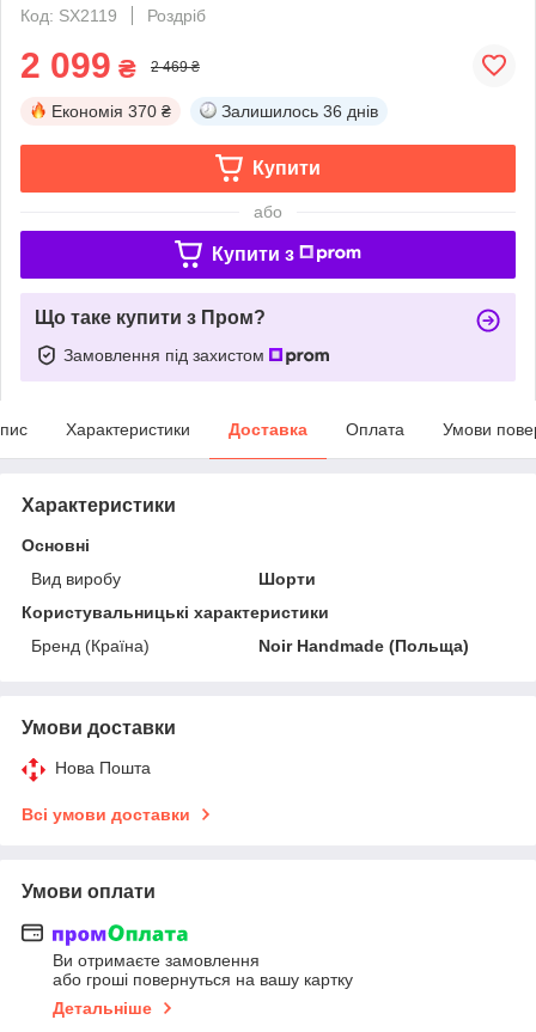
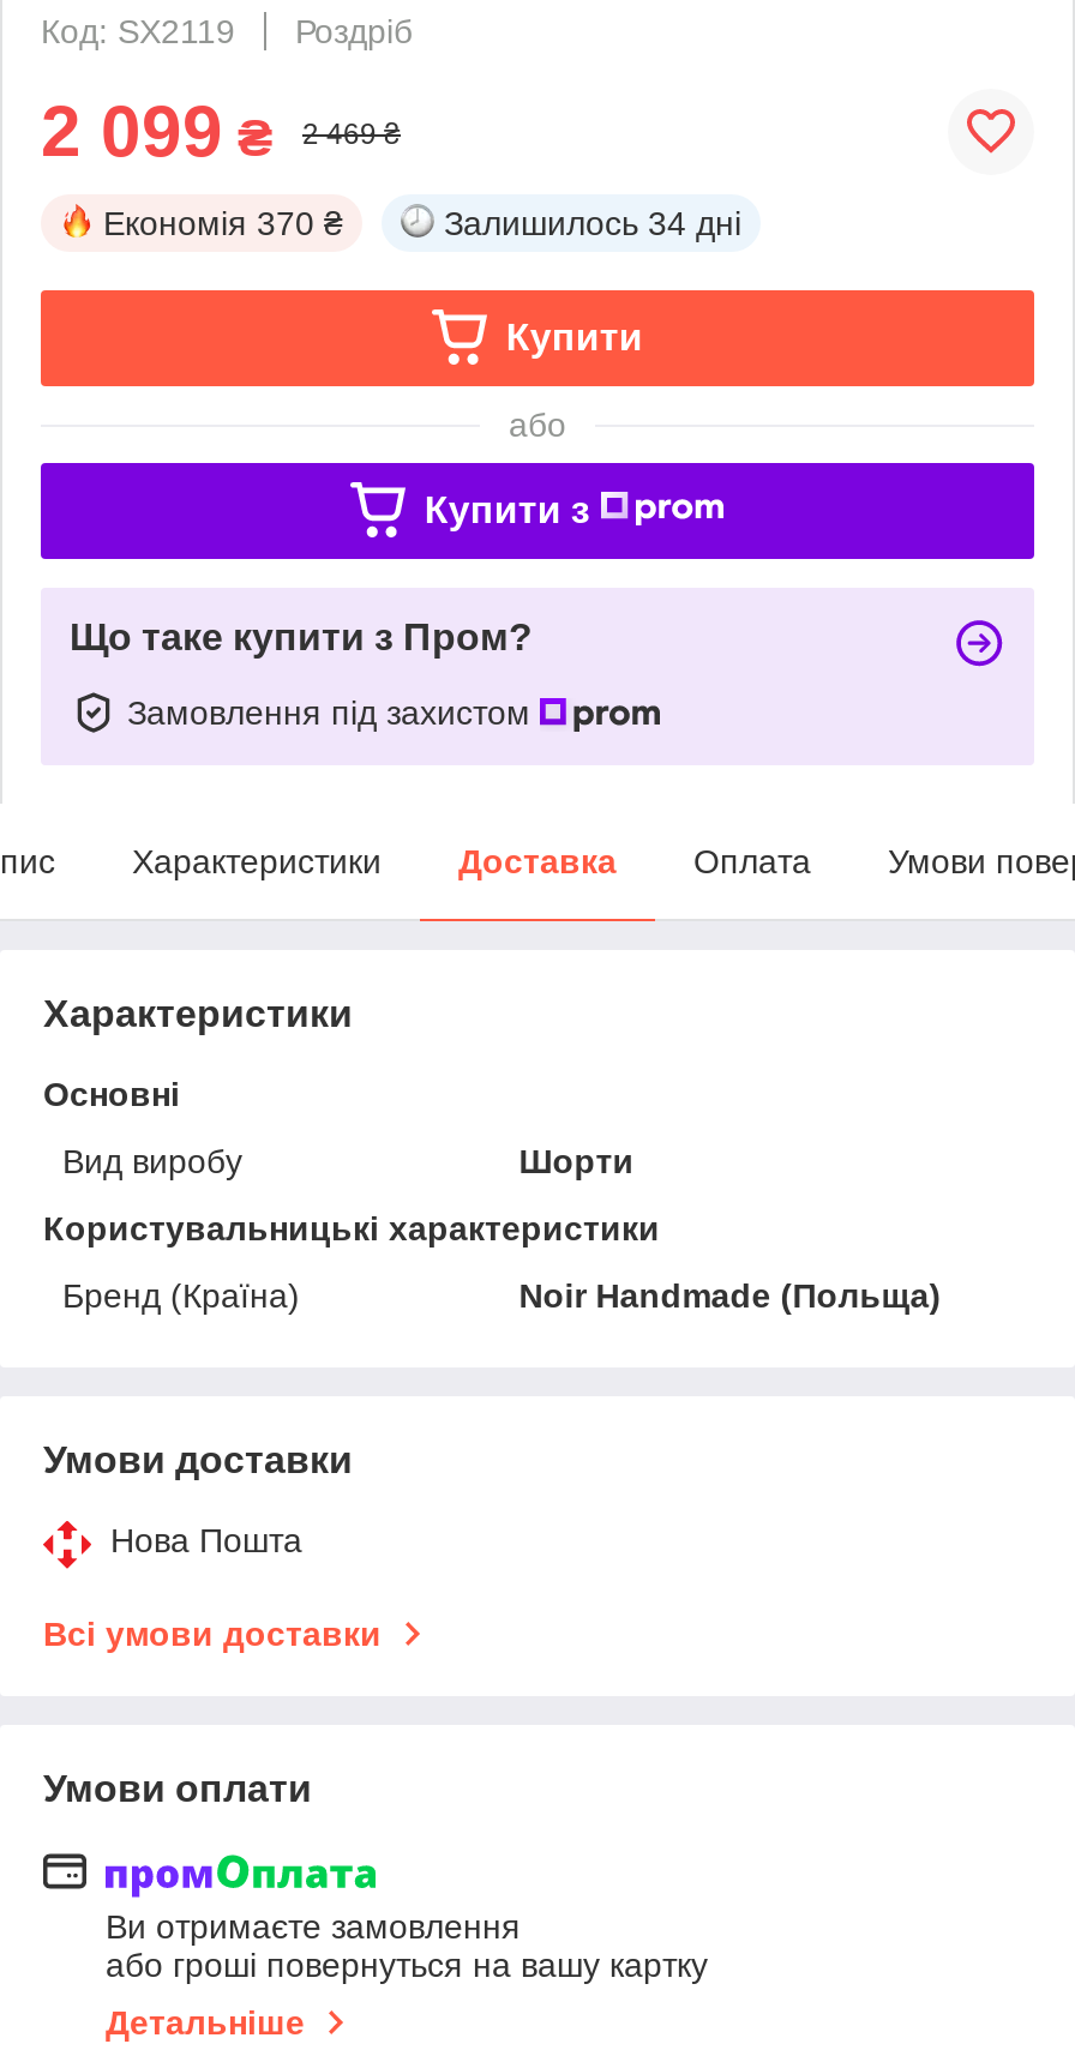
- Залишилось 36 днів
+ Залишилось 34 дні
